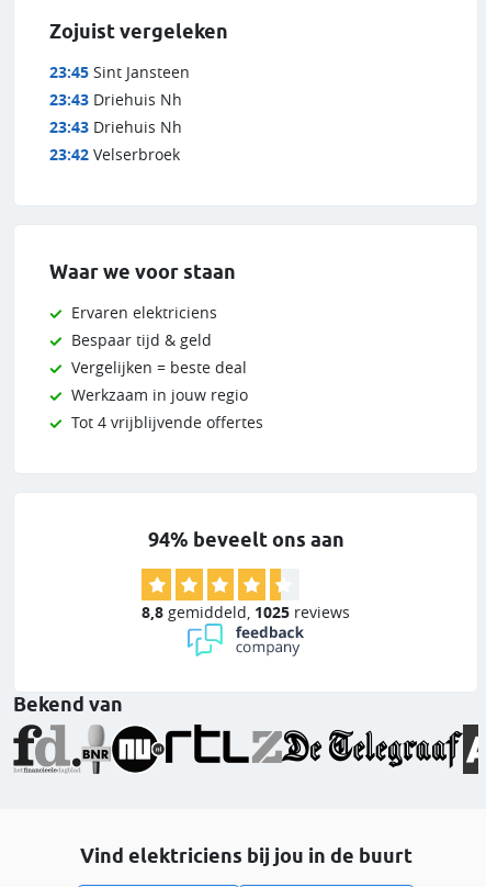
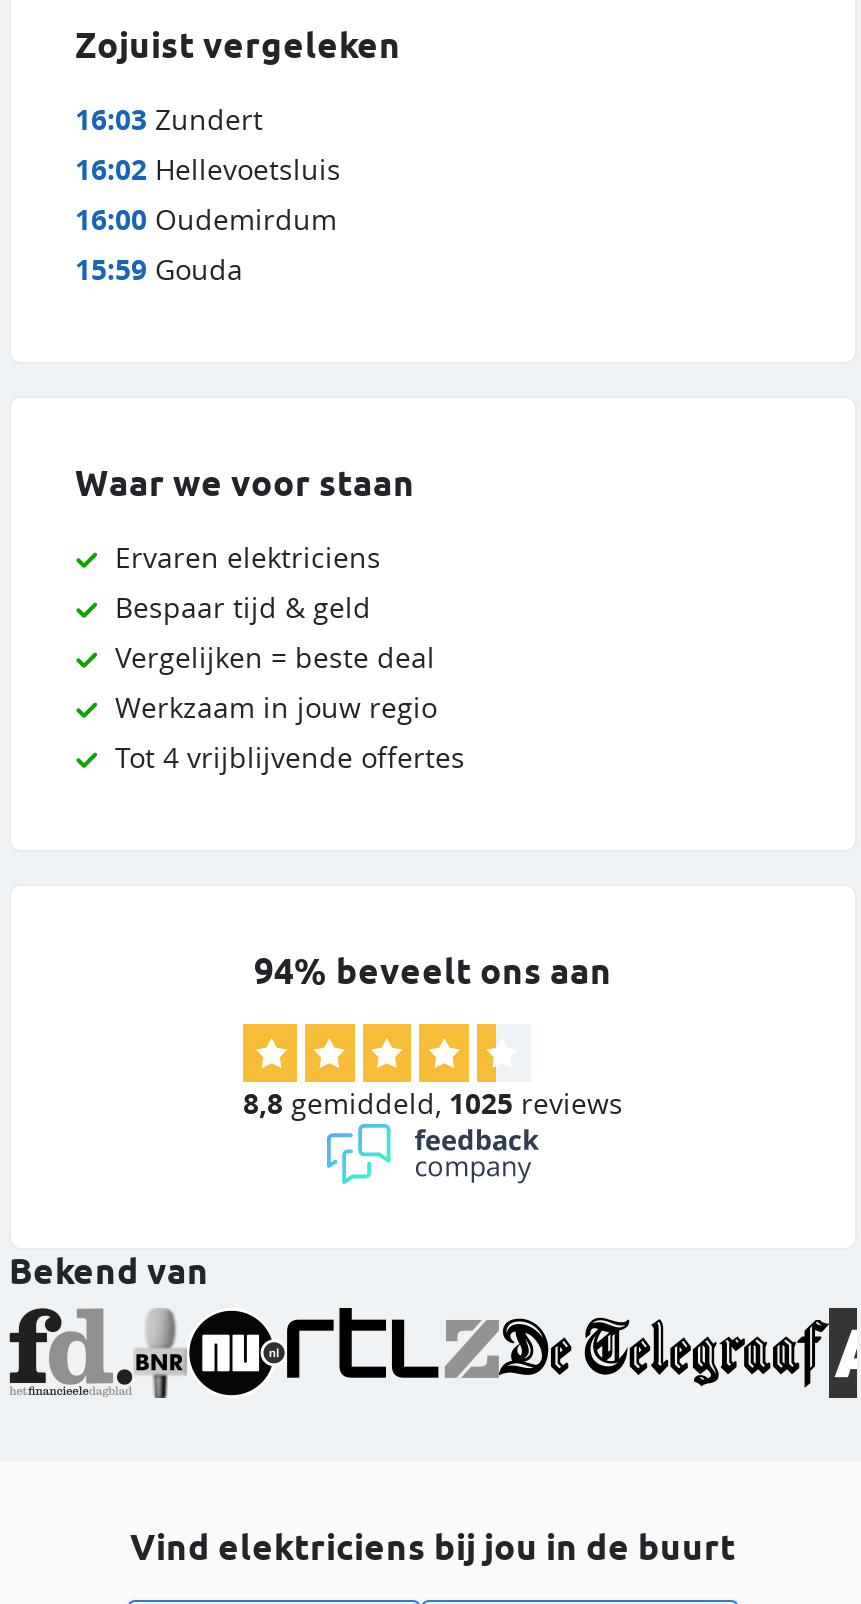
- 23:45 Sint Jansteen
- 23:43 Driehuis Nh
- 23:43 Driehuis Nh
- 23:42 Velserbroek
+ 16:03 Zundert
+ 16:02 Hellevoetsluis
+ 16:00 Oudemirdum
+ 15:59 Gouda
